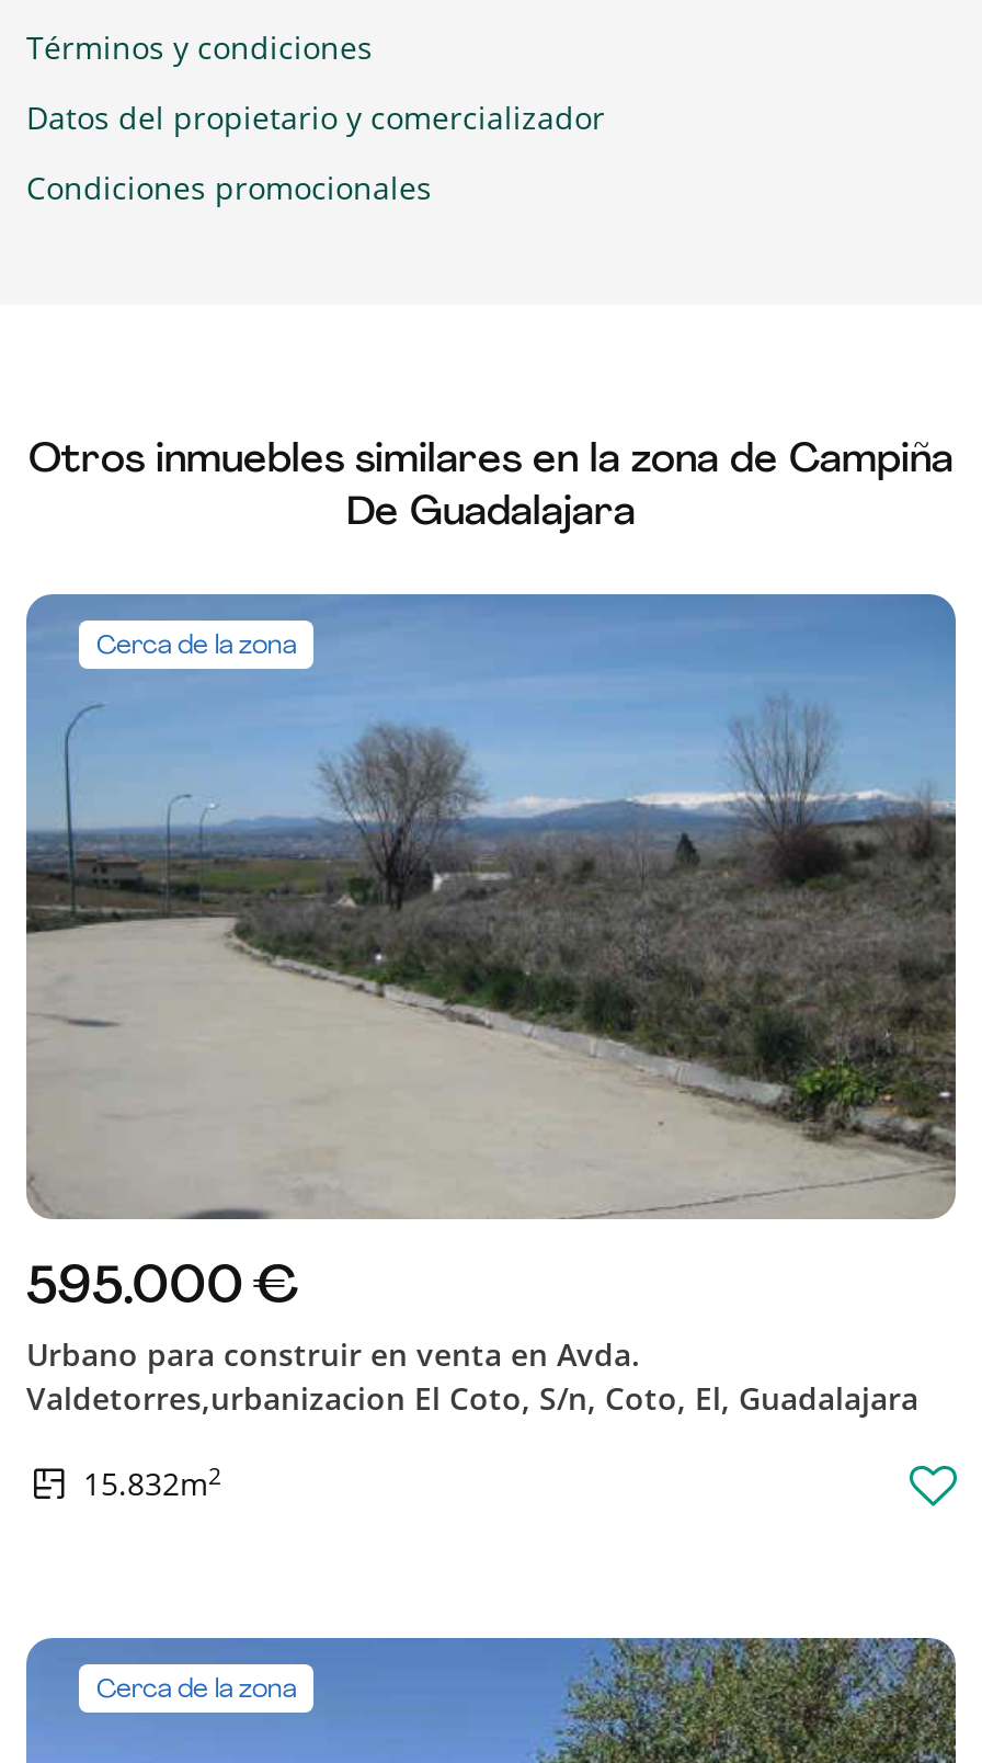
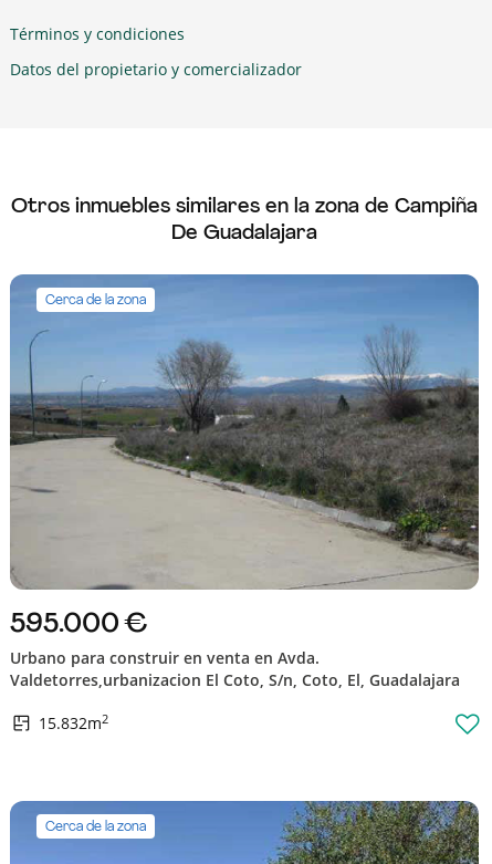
- Condiciones promocionales
